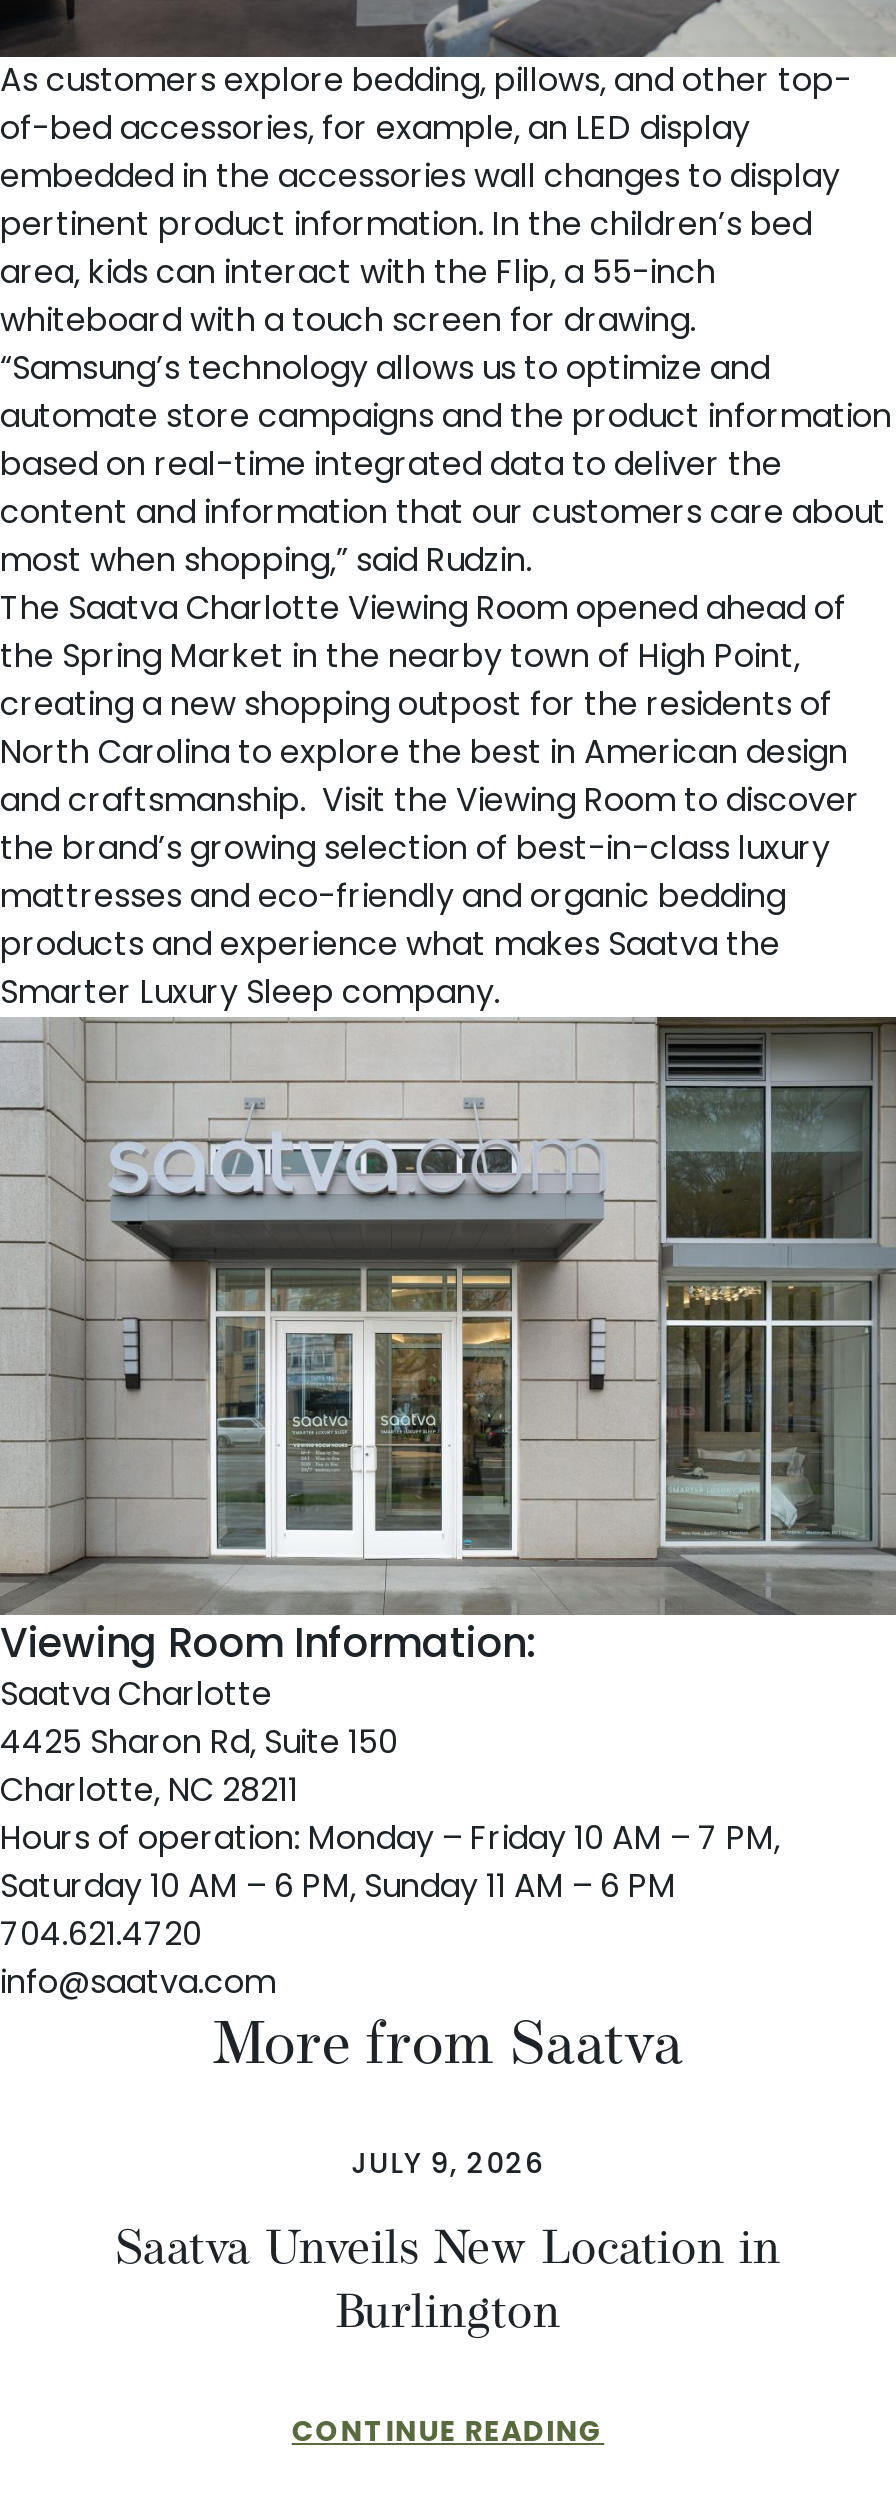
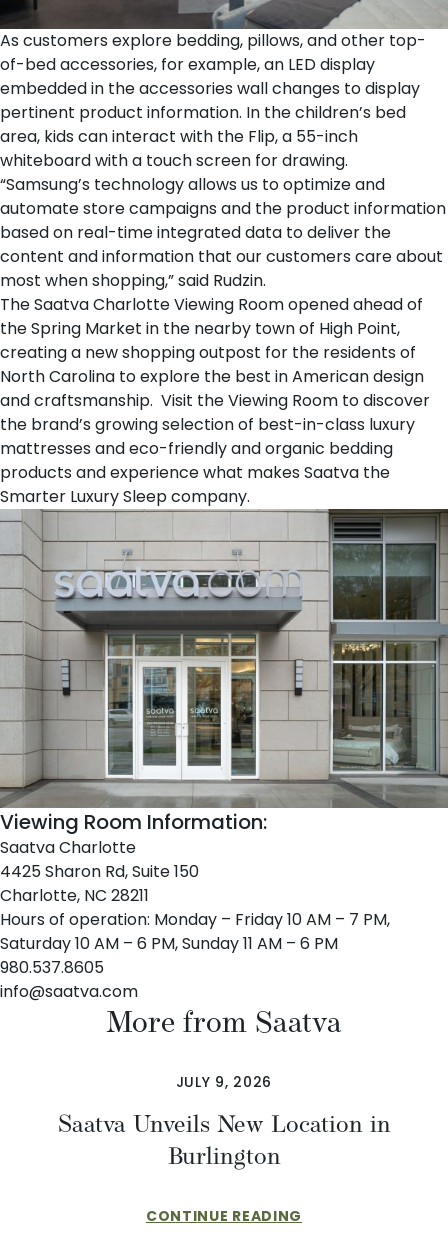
- 704.621.4720
+ 980.537.8605
